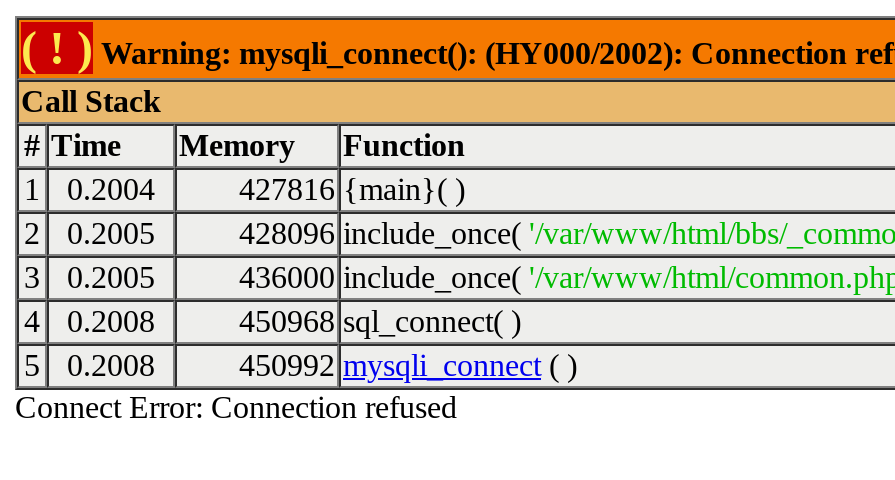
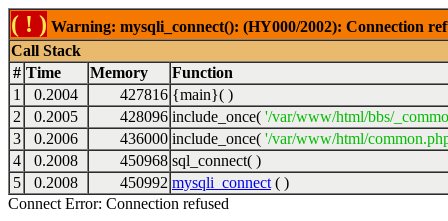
- 3 0.2005
+ 3 0.2006
